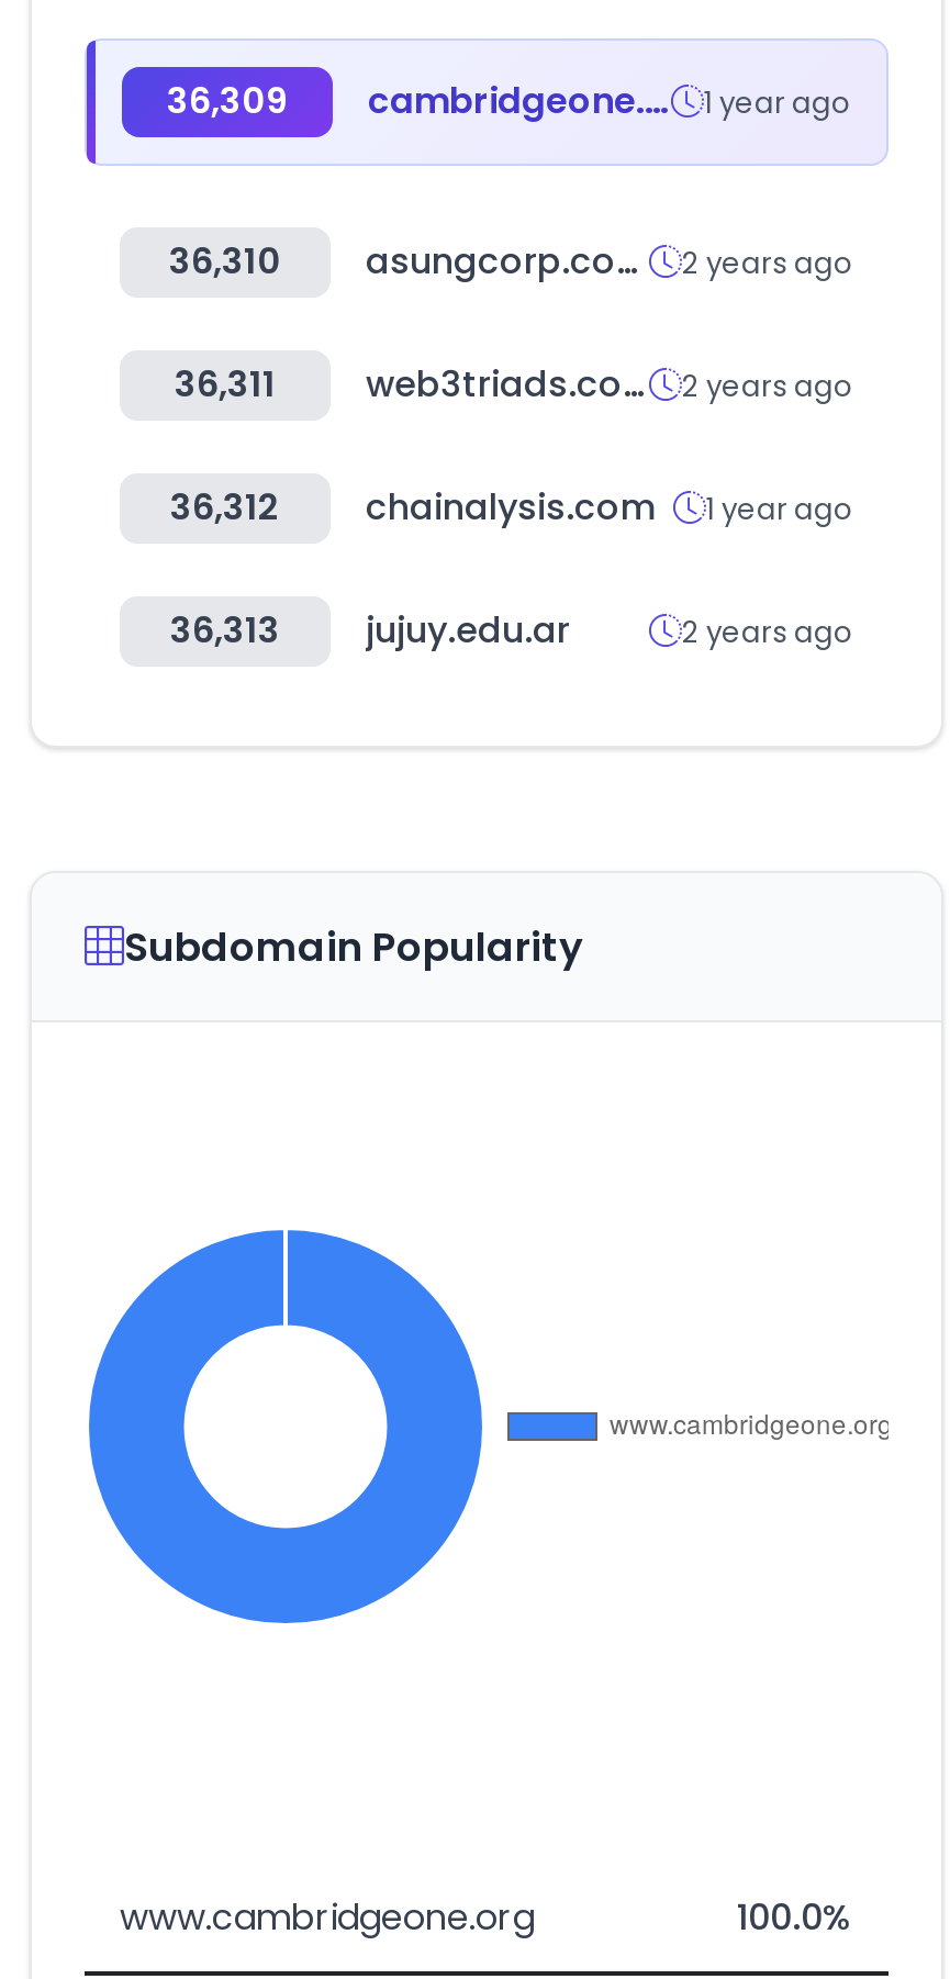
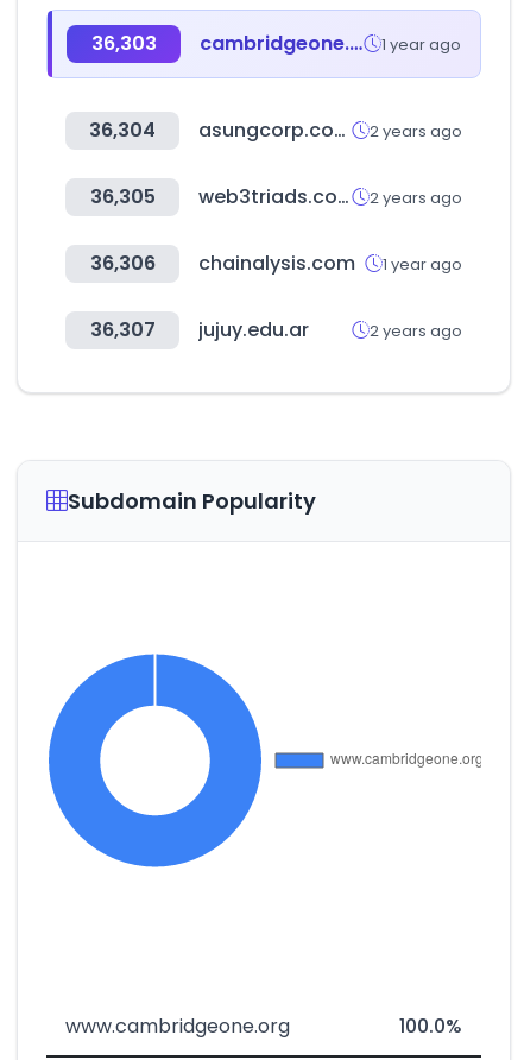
- 36,309
+ 36,303

- 36,310
+ 36,304

- 36,311
+ 36,305

- 36,312 chainalysis.com 1 year ago
+ 36,306 chainalysis.com 1 year ago

- 36,313 jujuy.edu.ar
+ 36,307 jujuy.edu.ar
